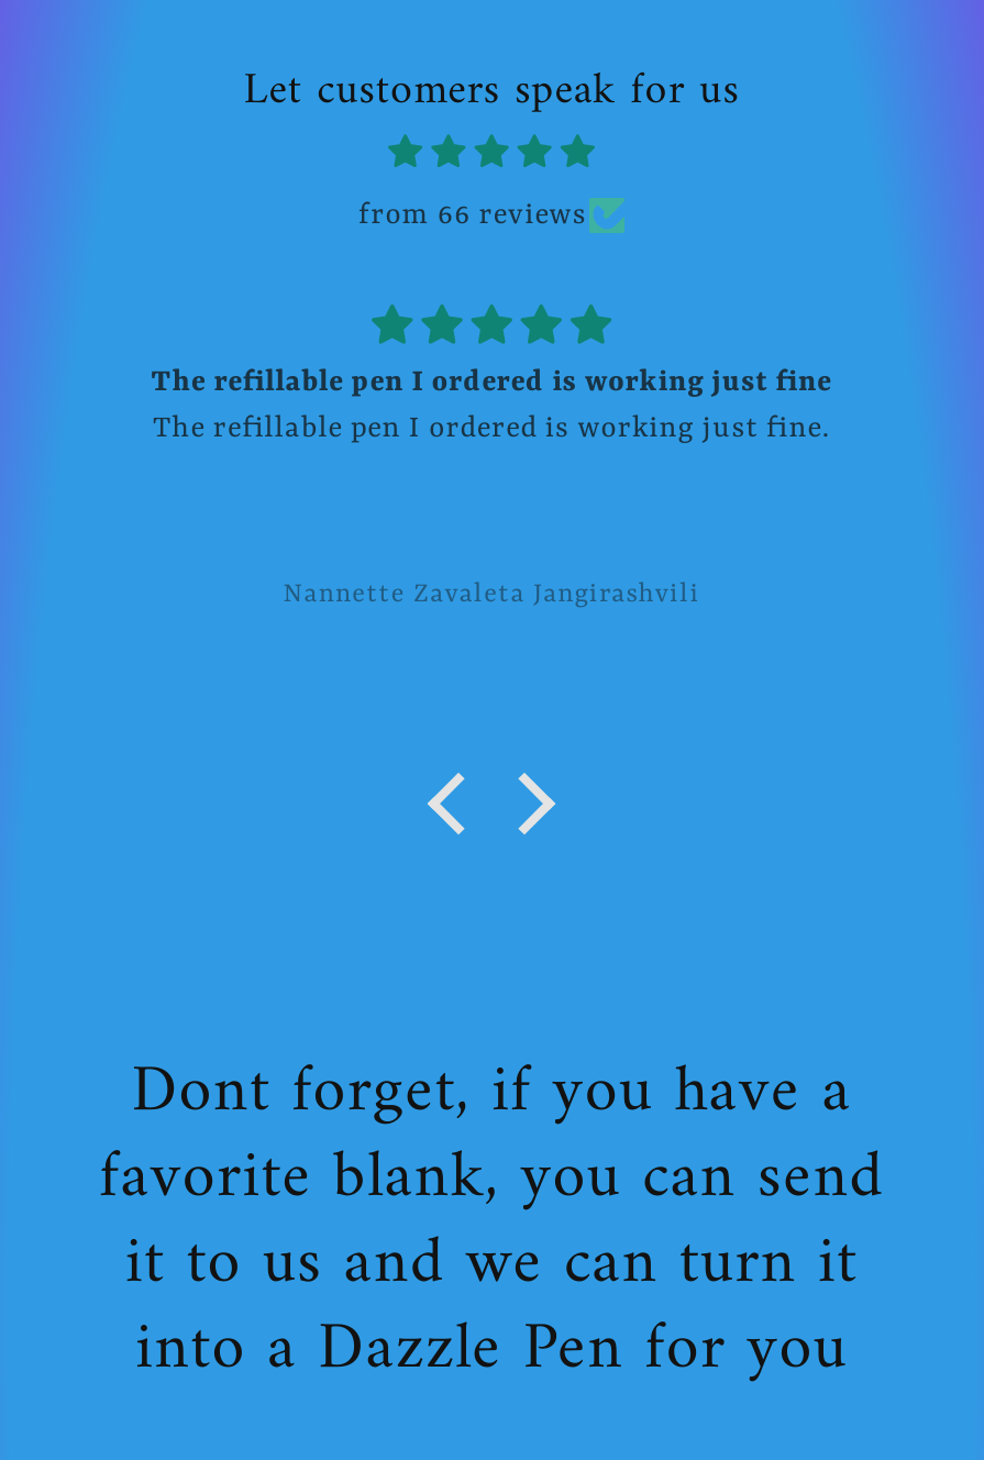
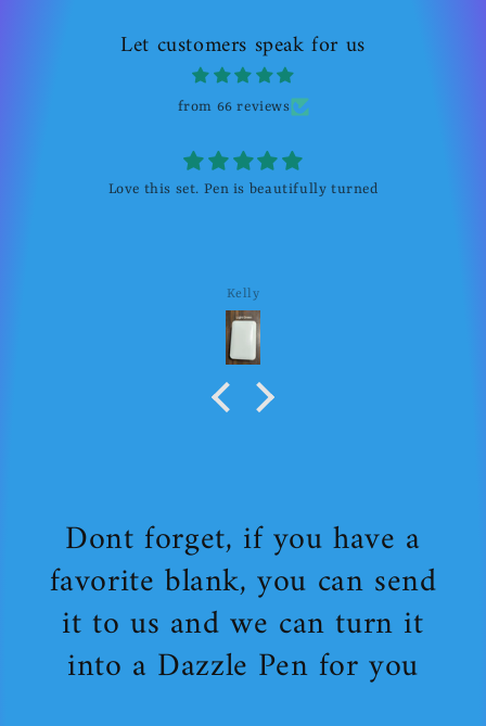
+ [image]

- The refillable pen I ordered is working just fine
- The refillable pen I ordered is working just fine.
+ Love this set. Pen is beautifully turned

- Nannette Zavaleta Jangirashvili
+ Kelly
